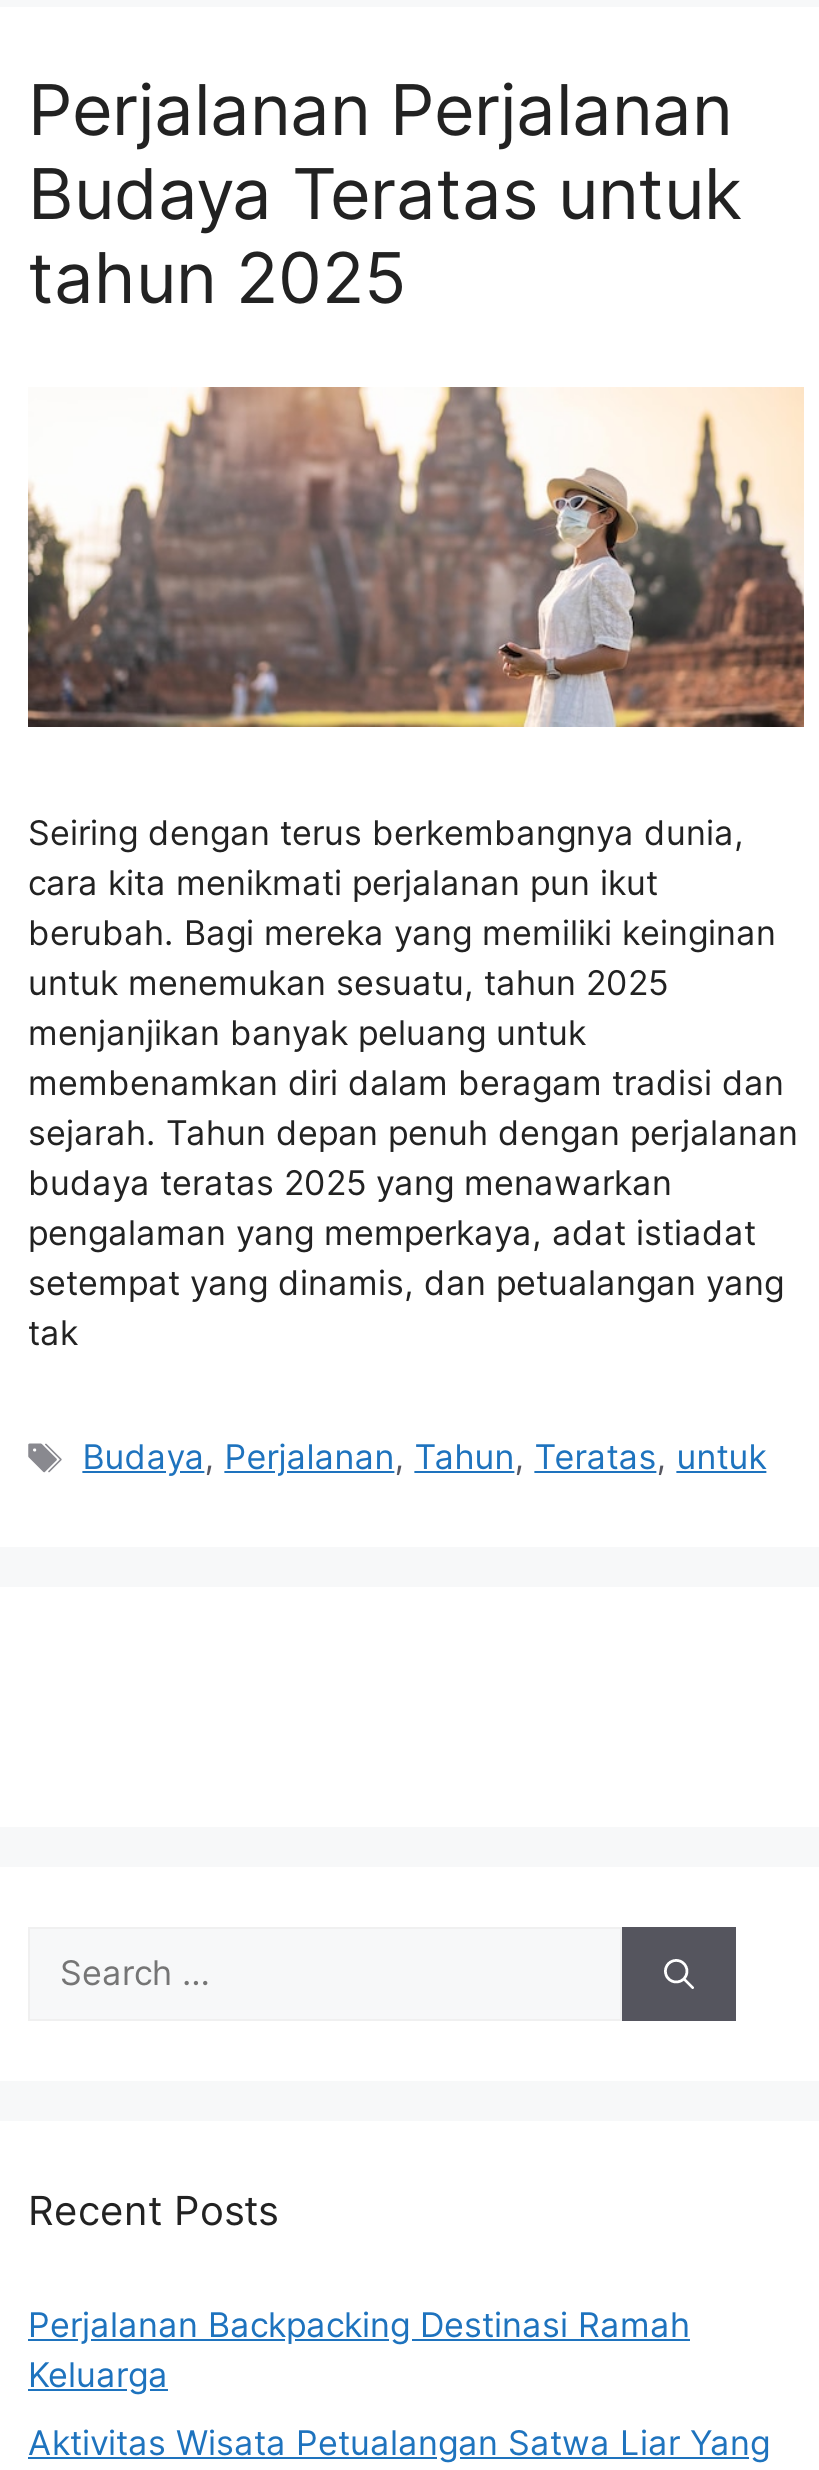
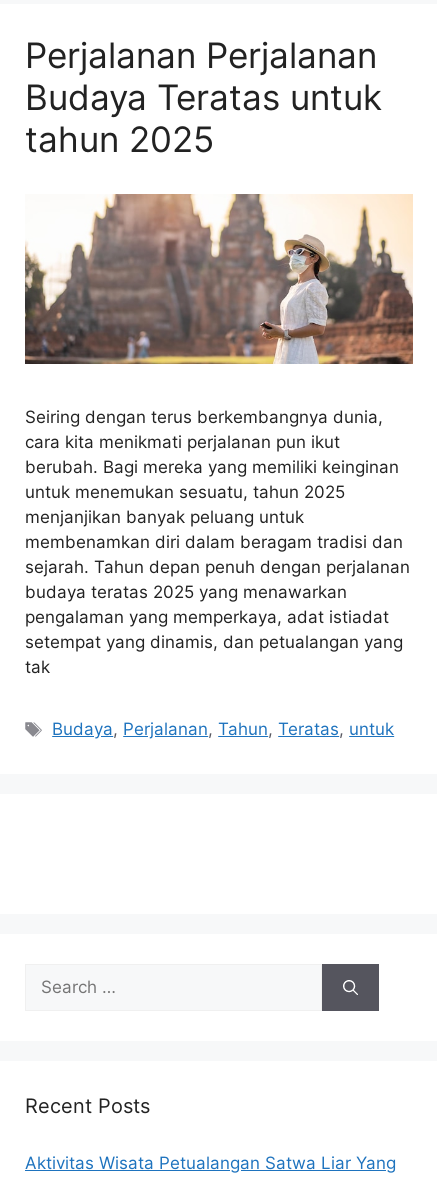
- Perjalanan Backpacking Destinasi Ramah
- Keluarga
